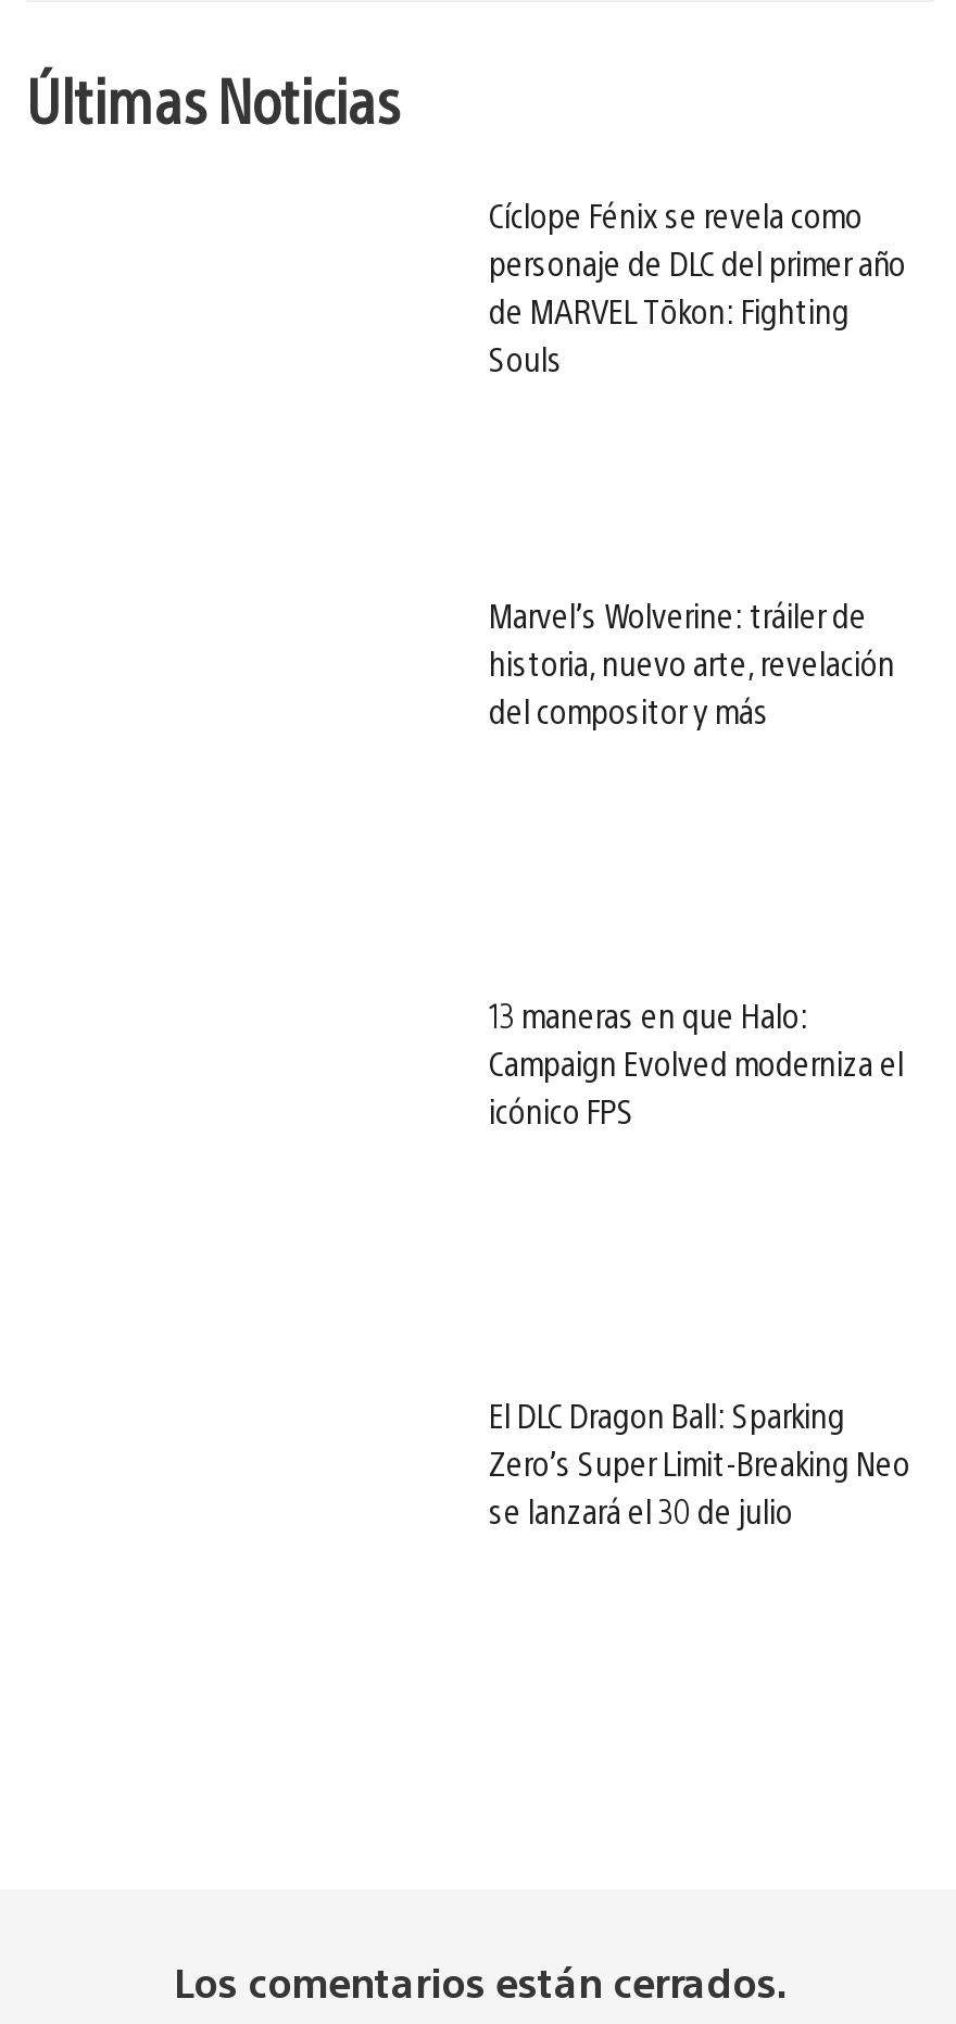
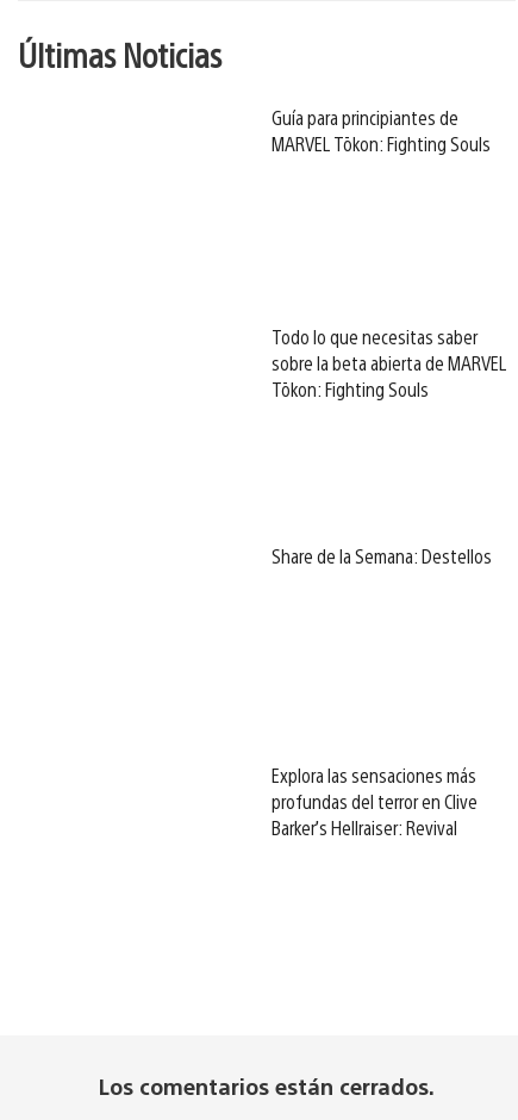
- Cíclope Fénix se revela como
- personaje de DLC del primer año
- de MARVEL Tōkon: Fighting
- Souls
+ Guía para principiantes de
+ MARVEL Tōkon: Fighting Souls

- Marvel’s Wolverine: tráiler de
- historia, nuevo arte, revelación
- del compositor y más
+ Todo lo que necesitas saber
+ sobre la beta abierta de MARVEL
+ Tōkon: Fighting Souls

- 13 maneras en que Halo:
- Campaign Evolved moderniza el
- icónico FPS
+ Share de la Semana: Destellos

- El DLC Dragon Ball: Sparking
- Zero’s Super Limit-Breaking Neo
- se lanzará el 30 de julio
+ Explora las sensaciones más
+ profundas del terror en Clive
+ Barker’s Hellraiser: Revival
